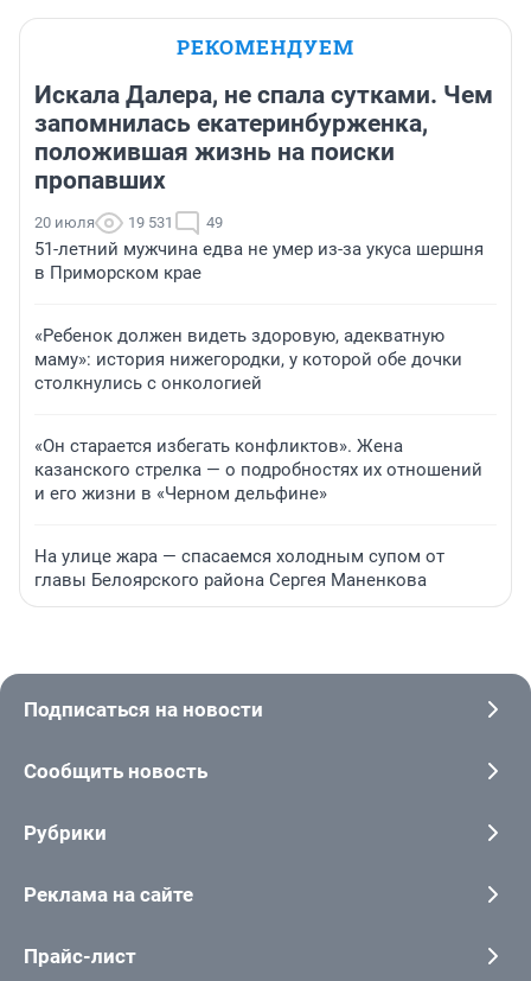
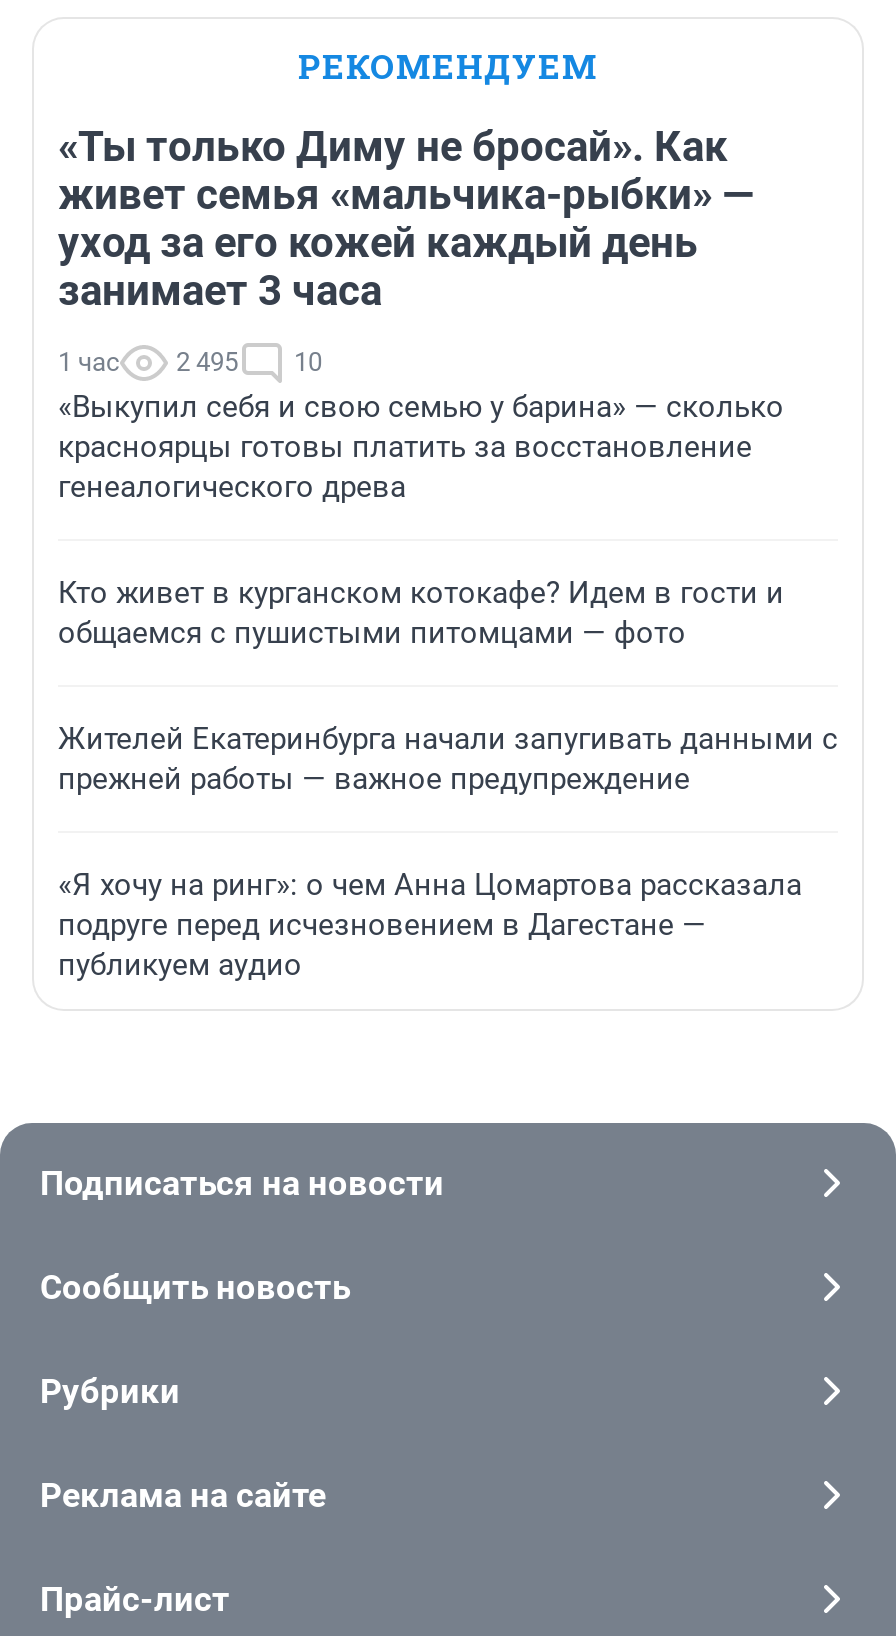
- Искала Далера, не спала сутками. Чем
- запомнилась екатеринбурженка,
- положившая жизнь на поиски
- пропавших
+ «Ты только Диму не бросай». Как
+ живет семья «мальчика-рыбки» —
+ уход за его кожей каждый день
+ занимает 3 часа

- 20 июля
- 19 531
- 49
- 51-летний мужчина едва не умер из-за укуса шершня
- в Приморском крае
+ 1 час
+ 2 495
+ 10
+ «Выкупил себя и свою семью у барина» — сколько
+ красноярцы готовы платить за восстановление
+ генеалогического древа

- «Ребенок должен видеть здоровую, адекватную
- маму»: история нижегородки, у которой обе дочки
- столкнулись с онкологией
+ Кто живет в курганском котокафе? Идем в гости и
+ общаемся с пушистыми питомцами — фото

- «Он старается избегать конфликтов». Жена
- казанского стрелка — о подробностях их отношений
- и его жизни в «Черном дельфине»
+ Жителей Екатеринбурга начали запугивать данными с
+ прежней работы — важное предупреждение

- На улице жара — спасаемся холодным супом от
- главы Белоярского района Сергея Маненкова
+ «Я хочу на ринг»: о чем Анна Цомартова рассказала
+ подруге перед исчезновением в Дагестане —
+ публикуем аудио
